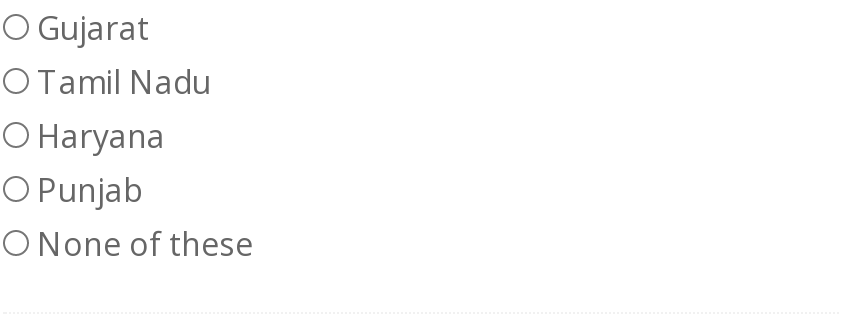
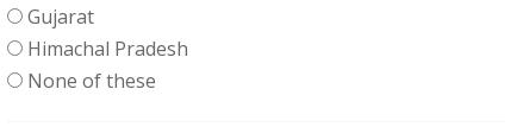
- Tamil Nadu
- Haryana
- Punjab
+ Himachal Pradesh
